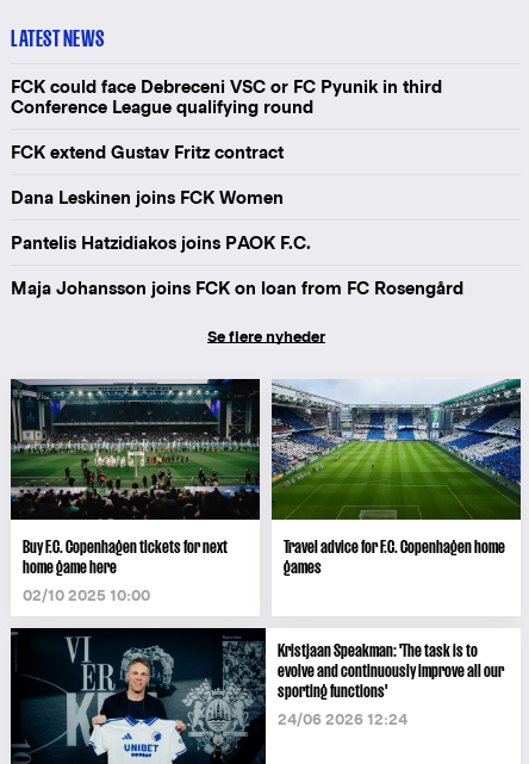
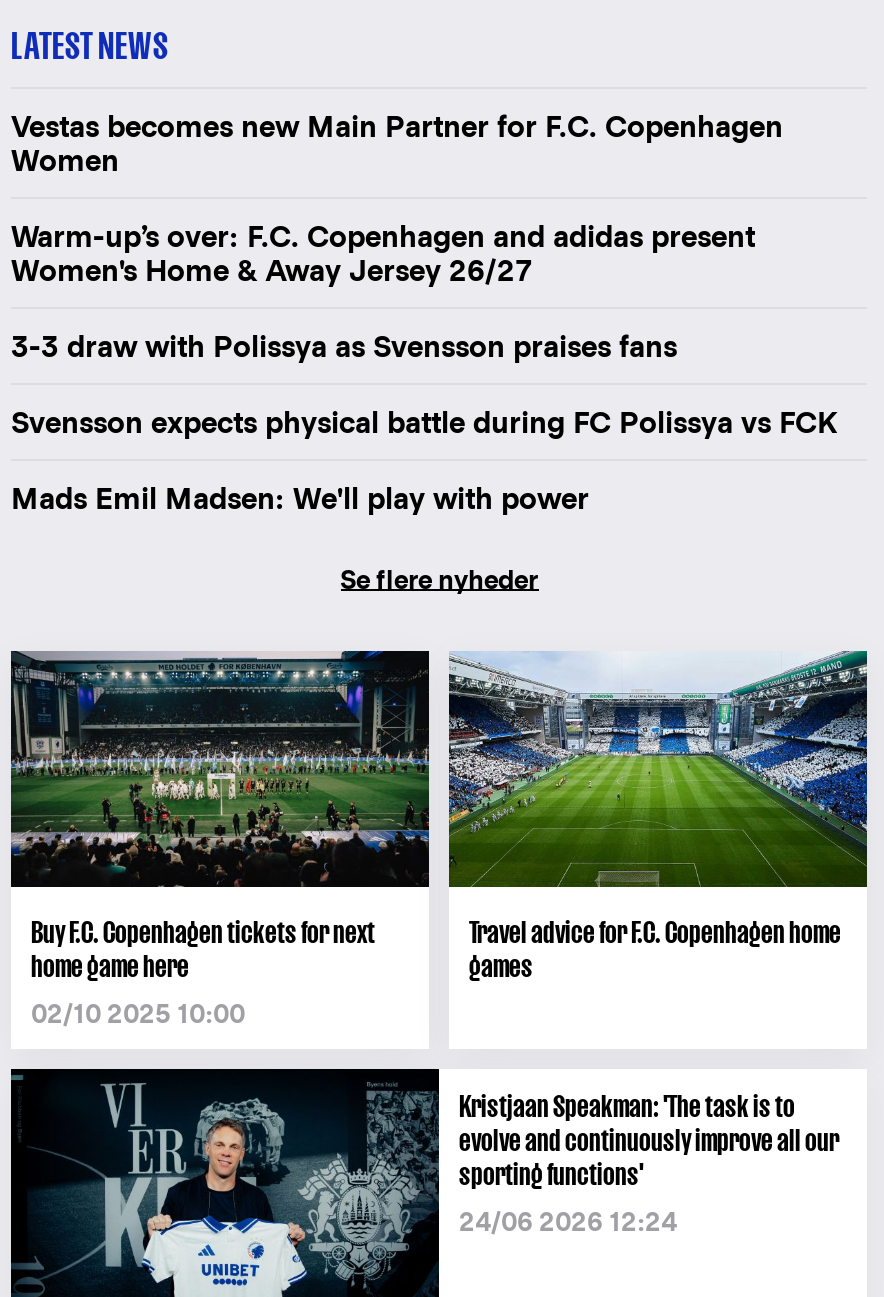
- FCK could face Debreceni VSC or FC Pyunik in third
- Conference League qualifying round
+ Vestas becomes new Main Partner for F.C. Copenhagen
+ Women

- FCK extend Gustav Fritz contract
+ Warm-up’s over: F.C. Copenhagen and adidas present
+ Women's Home & Away Jersey 26/27

- Dana Leskinen joins FCK Women
+ 3-3 draw with Polissya as Svensson praises fans

- Pantelis Hatzidiakos joins PAOK F.C.
+ Svensson expects physical battle during FC Polissya vs FCK

- Maja Johansson joins FCK on loan from FC Rosengård
+ Mads Emil Madsen: We'll play with power
